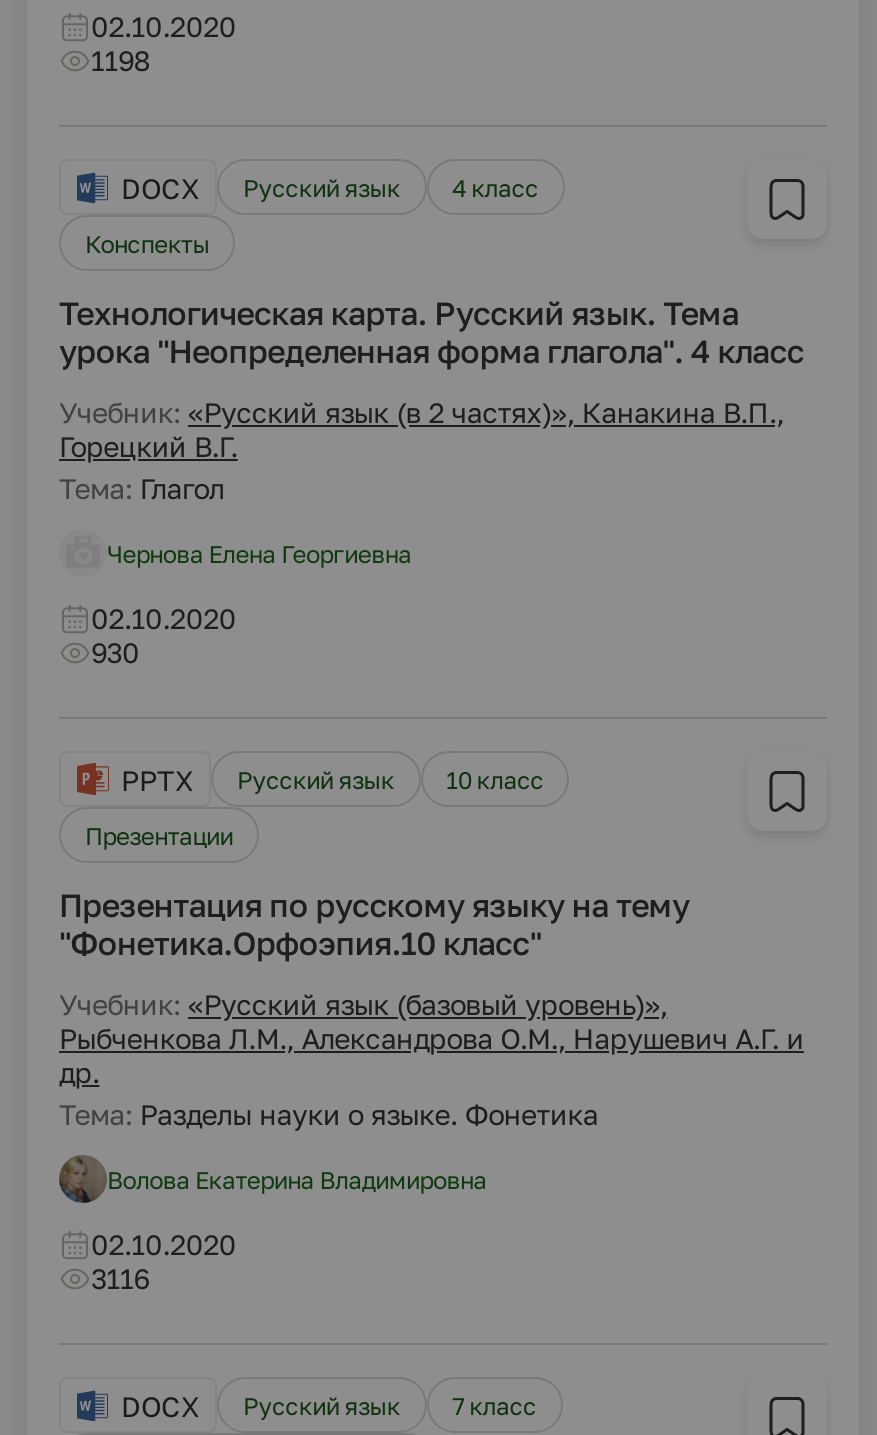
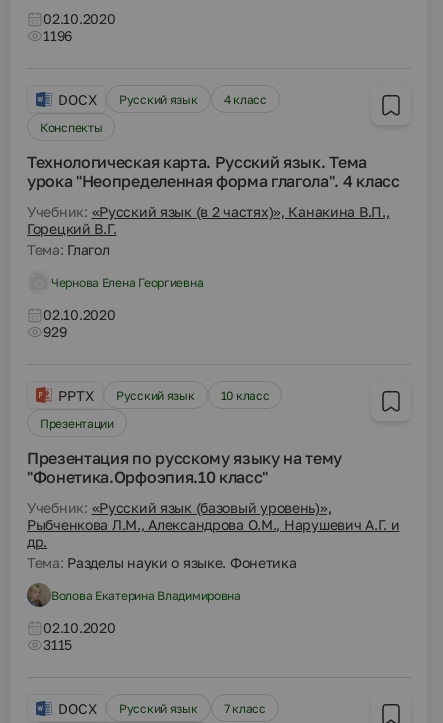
- 1198
+ 1196

- 930
+ 929

- 3116
+ 3115
